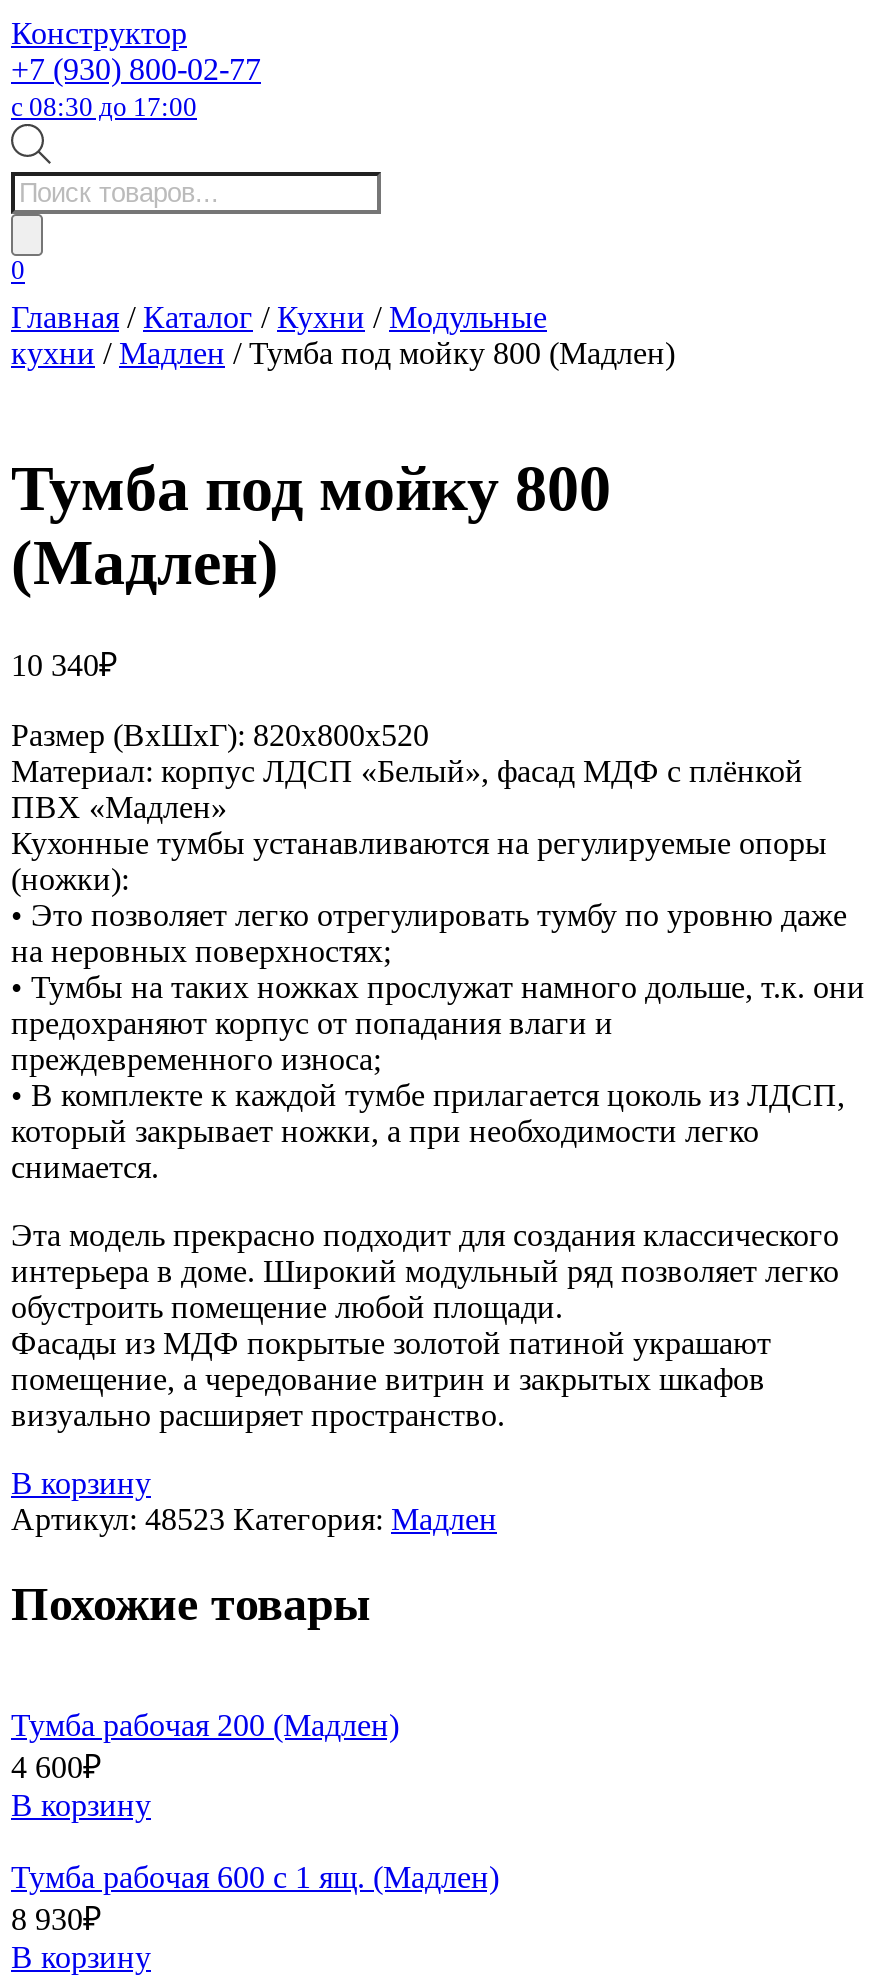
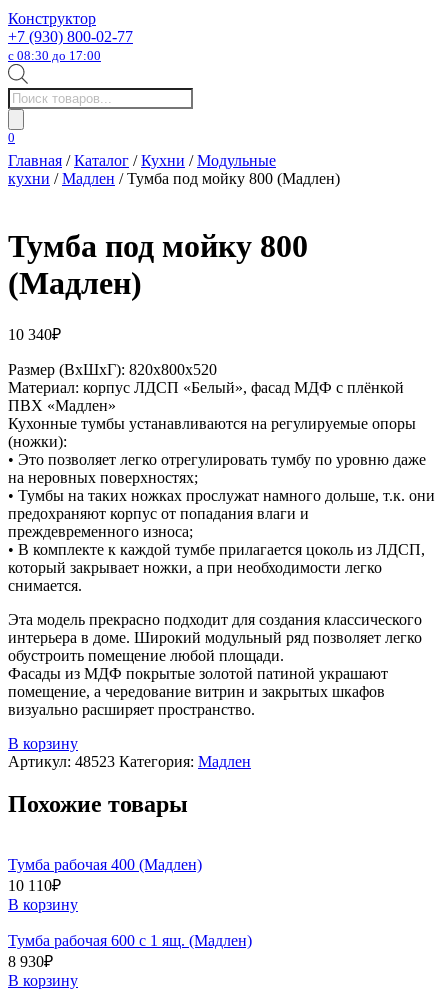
- Тумба рабочая 200 (Мадлен)
+ Тумба рабочая 400 (Мадлен)

- 4 600₽
+ 10 110₽
